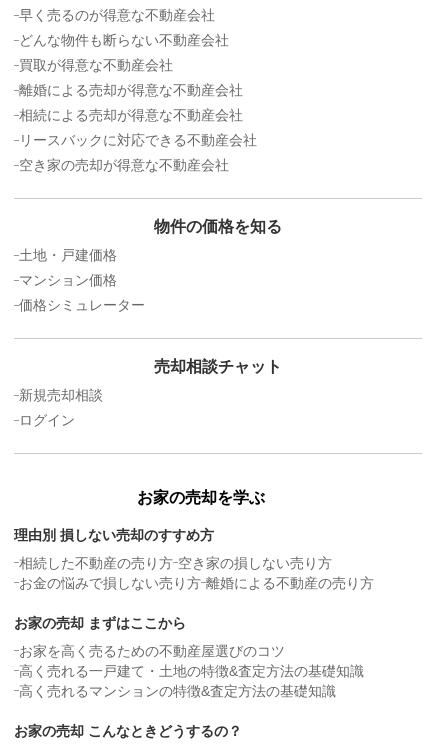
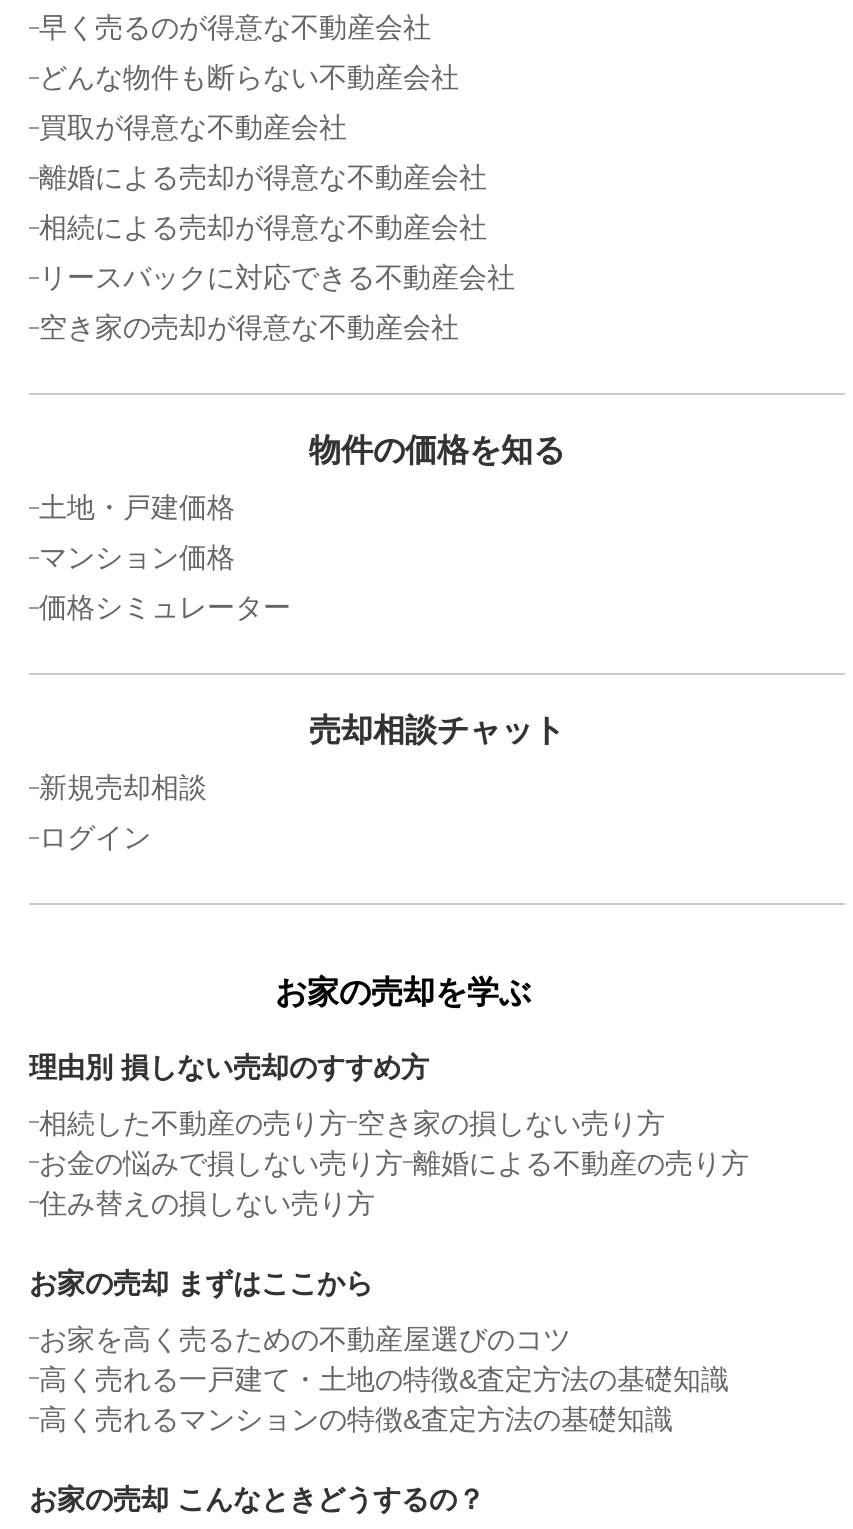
+ 住み替えの損しない売り方
